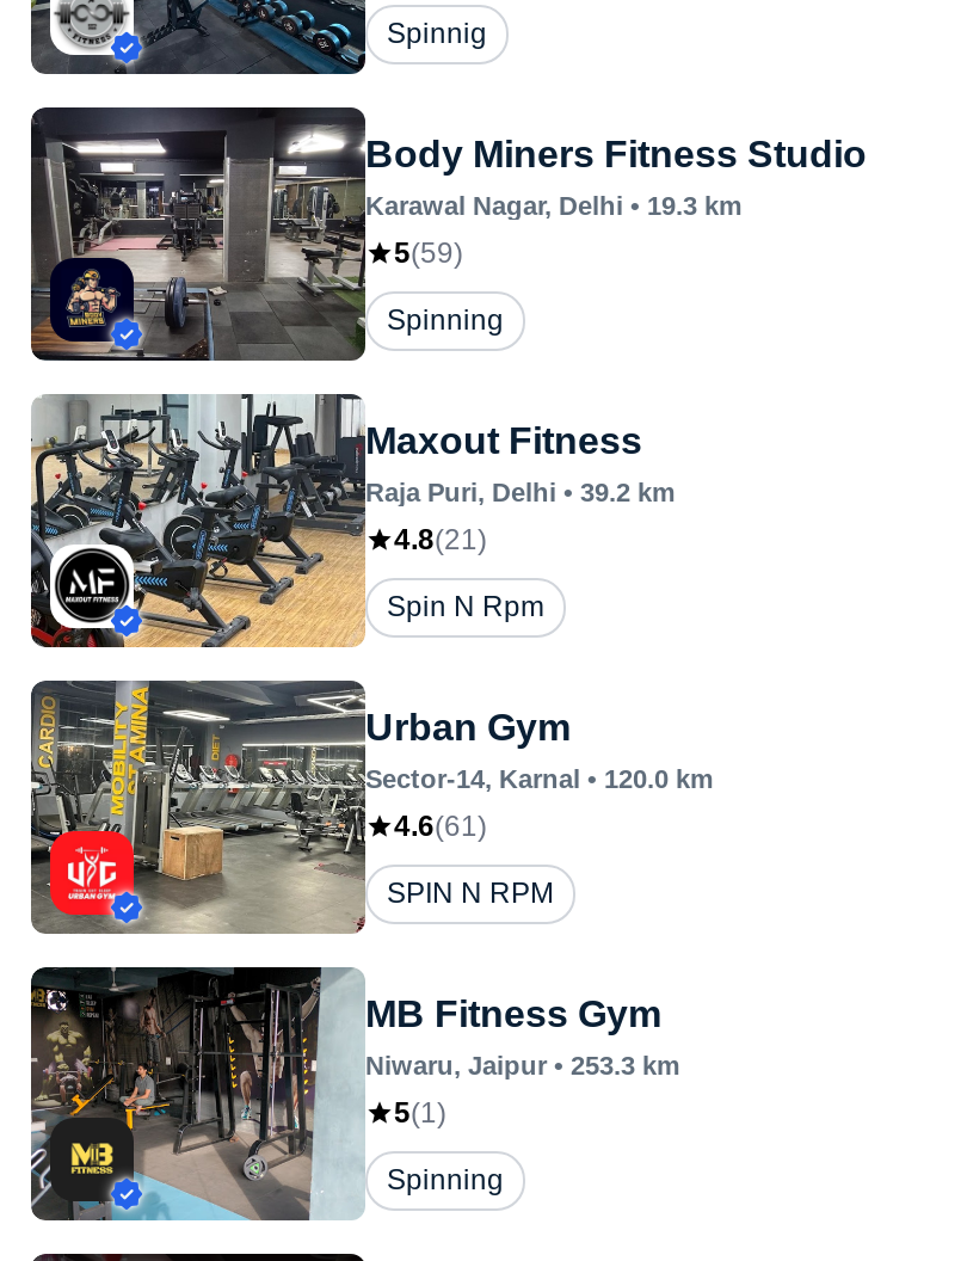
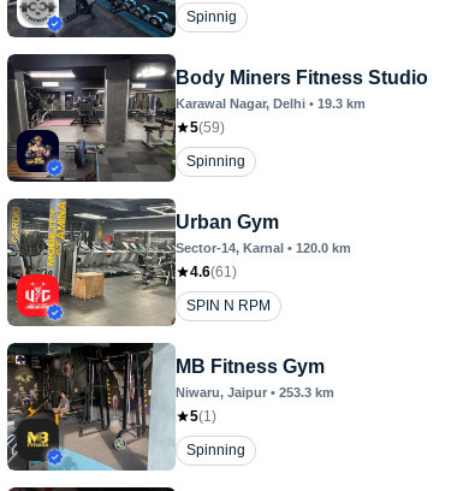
- [image]
- Maxout Fitness
- Raja Puri, Delhi • 39.2 km
- 4.8(21)
- Spin N Rpm
